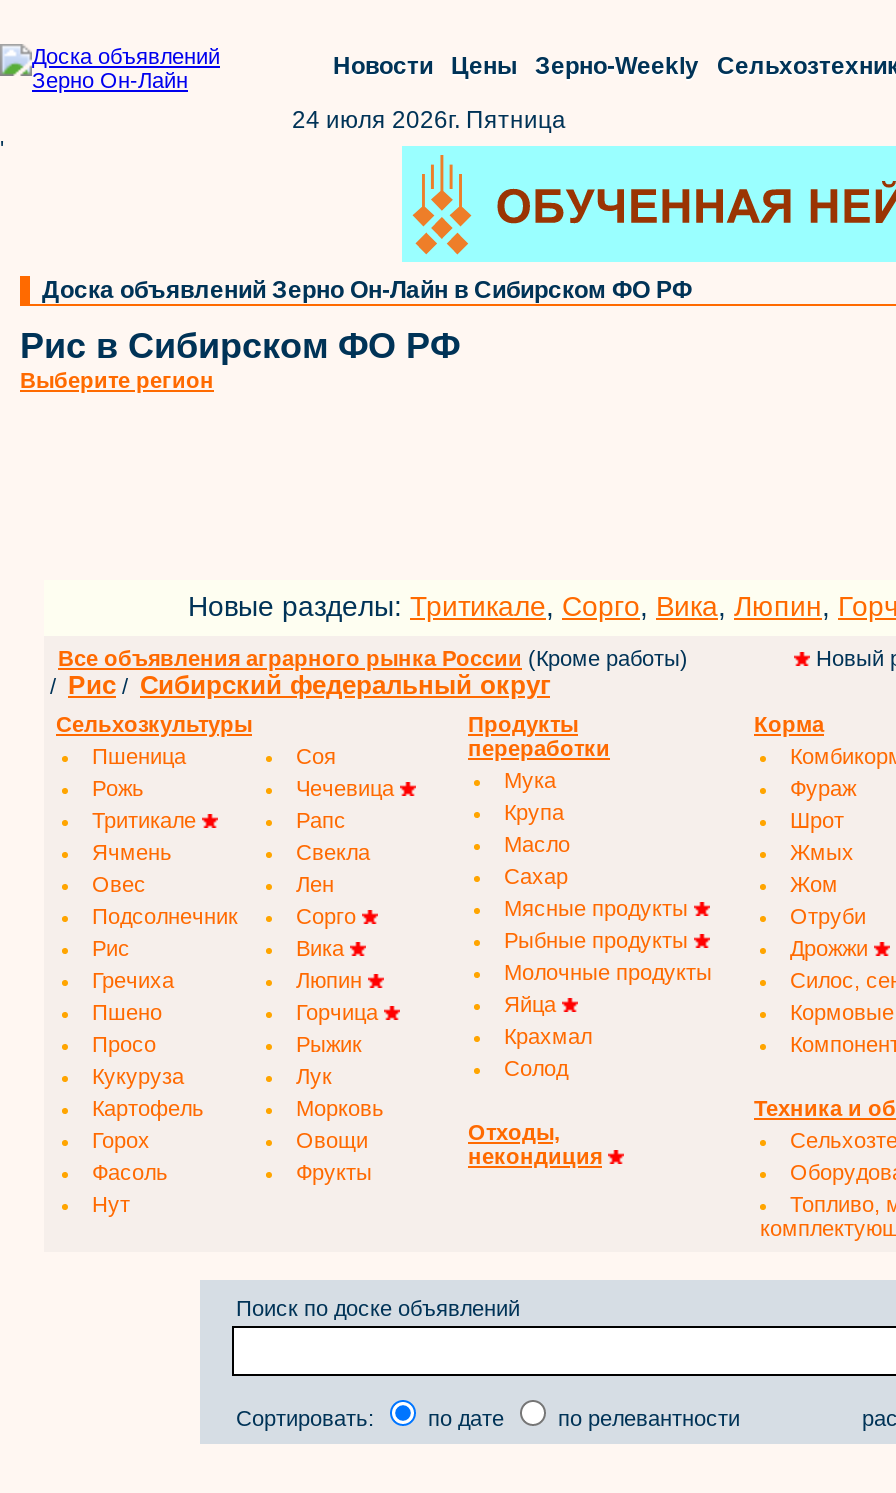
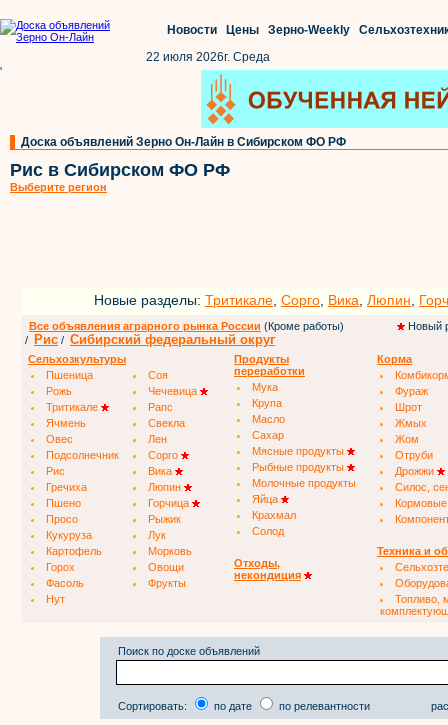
- 24 июля 2026г. Пятница
+ 22 июля 2026г. Среда
